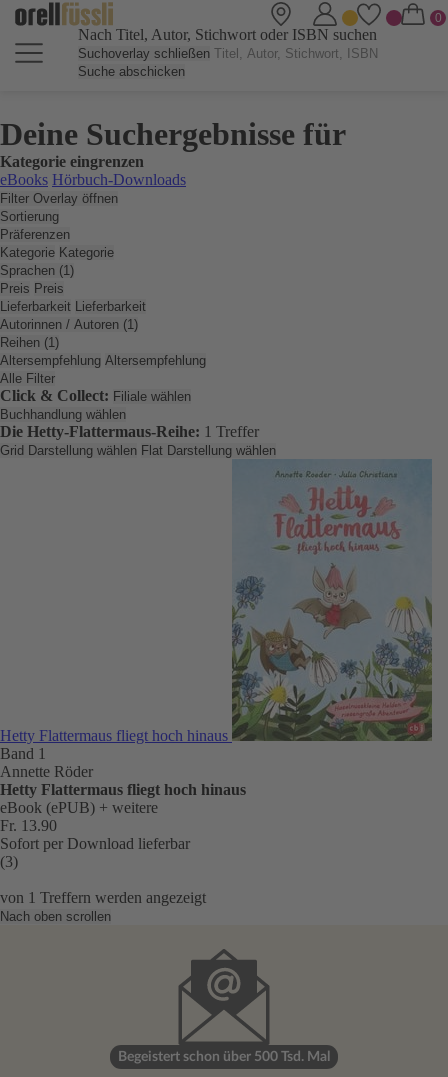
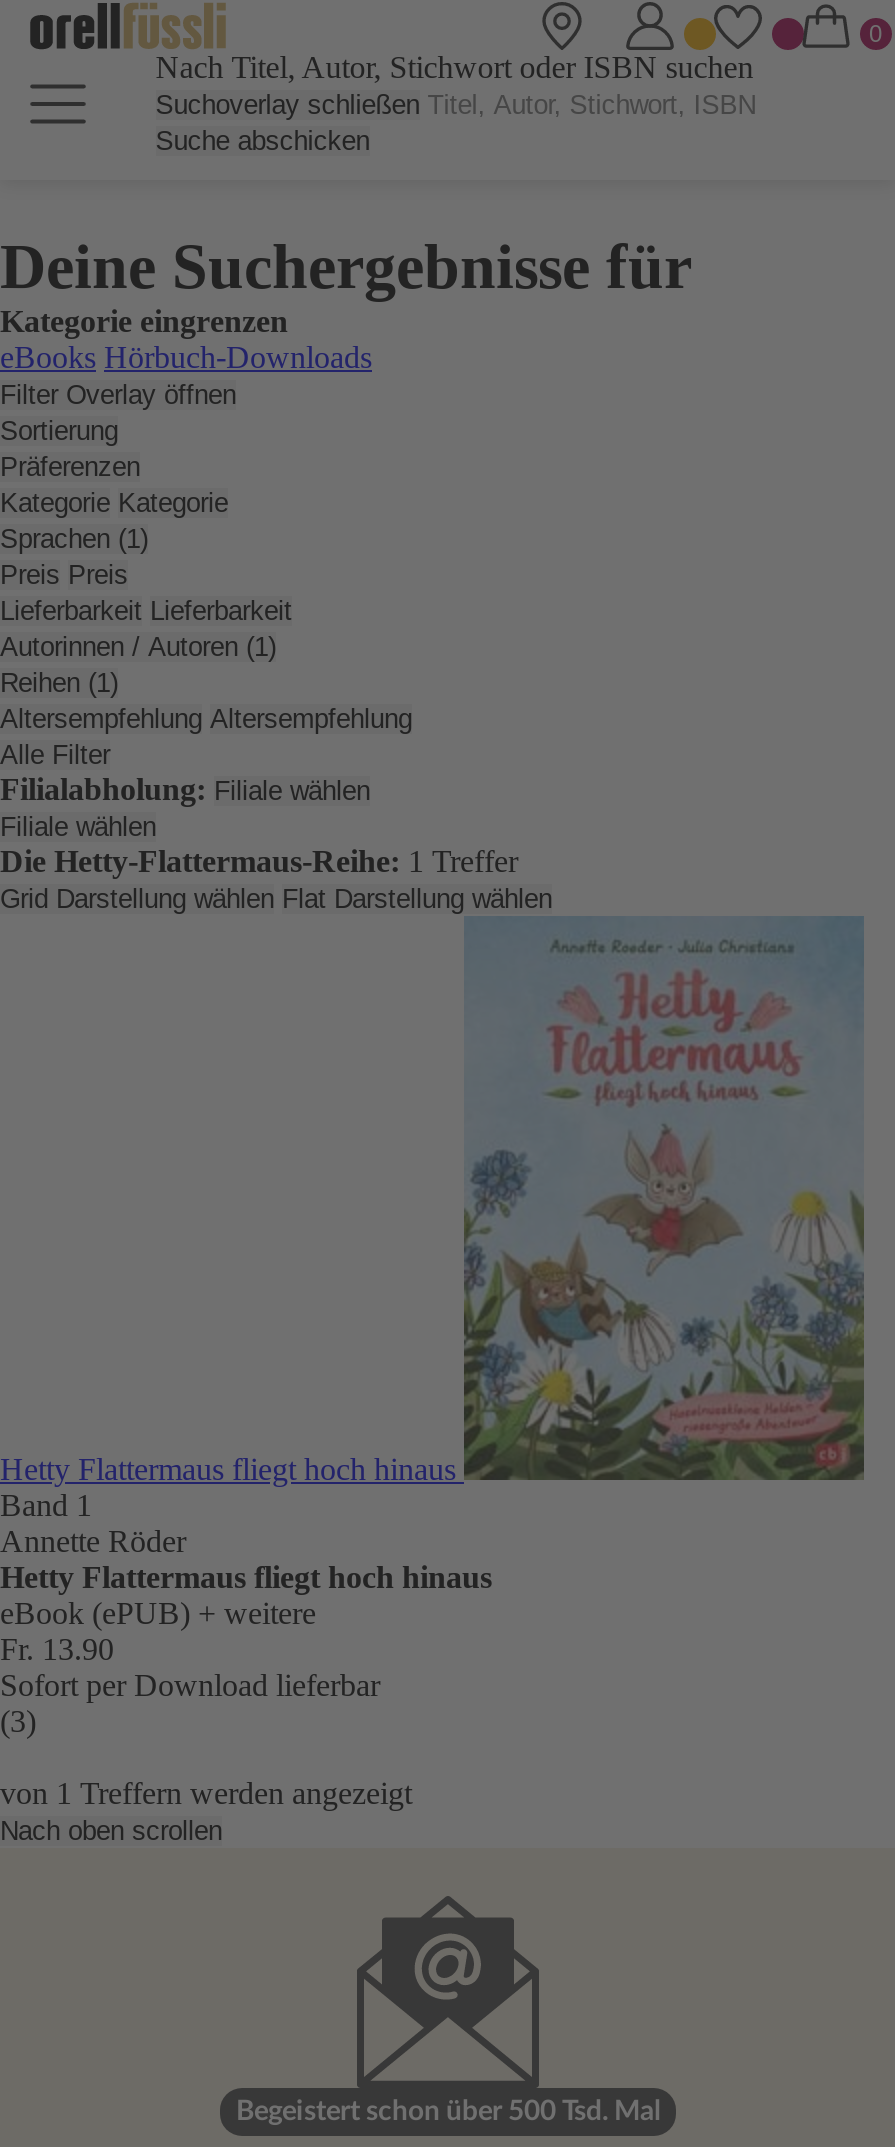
- Click & Collect: Filiale wählen
- Buchhandlung wählen
+ Filialabholung: Filiale wählen
+ Filiale wählen
